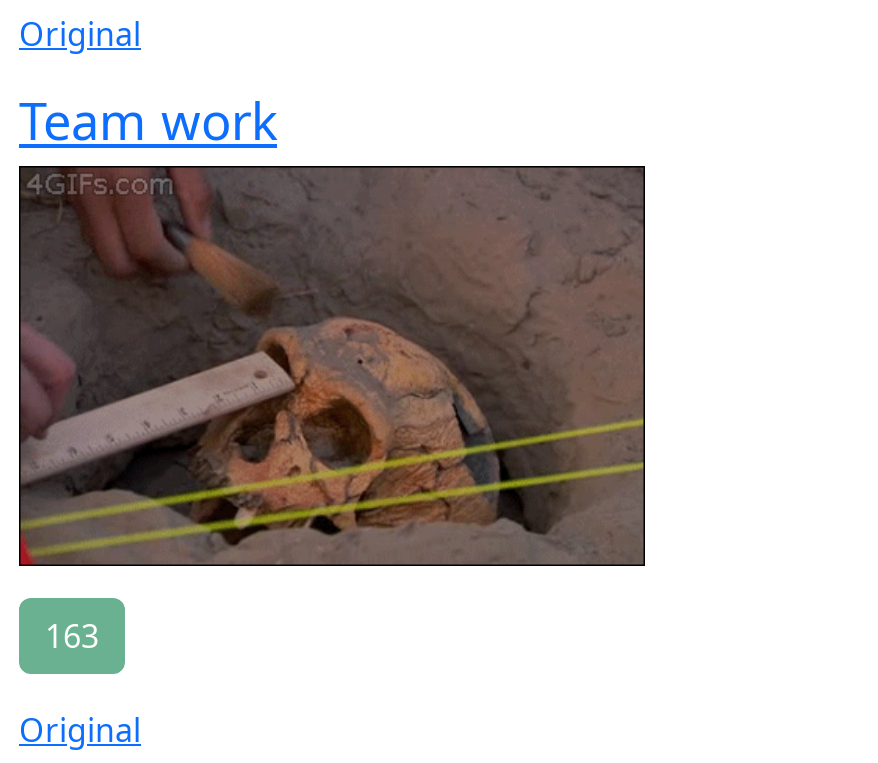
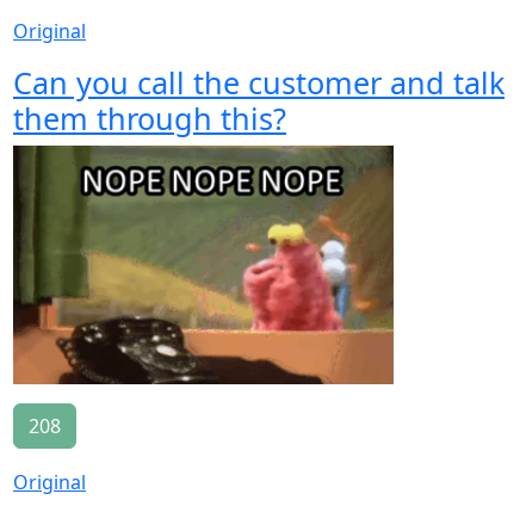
- Team work
+ Can you call the customer and talk
+ them through this?

- [image]
- 163
+ [image]
+ 208
